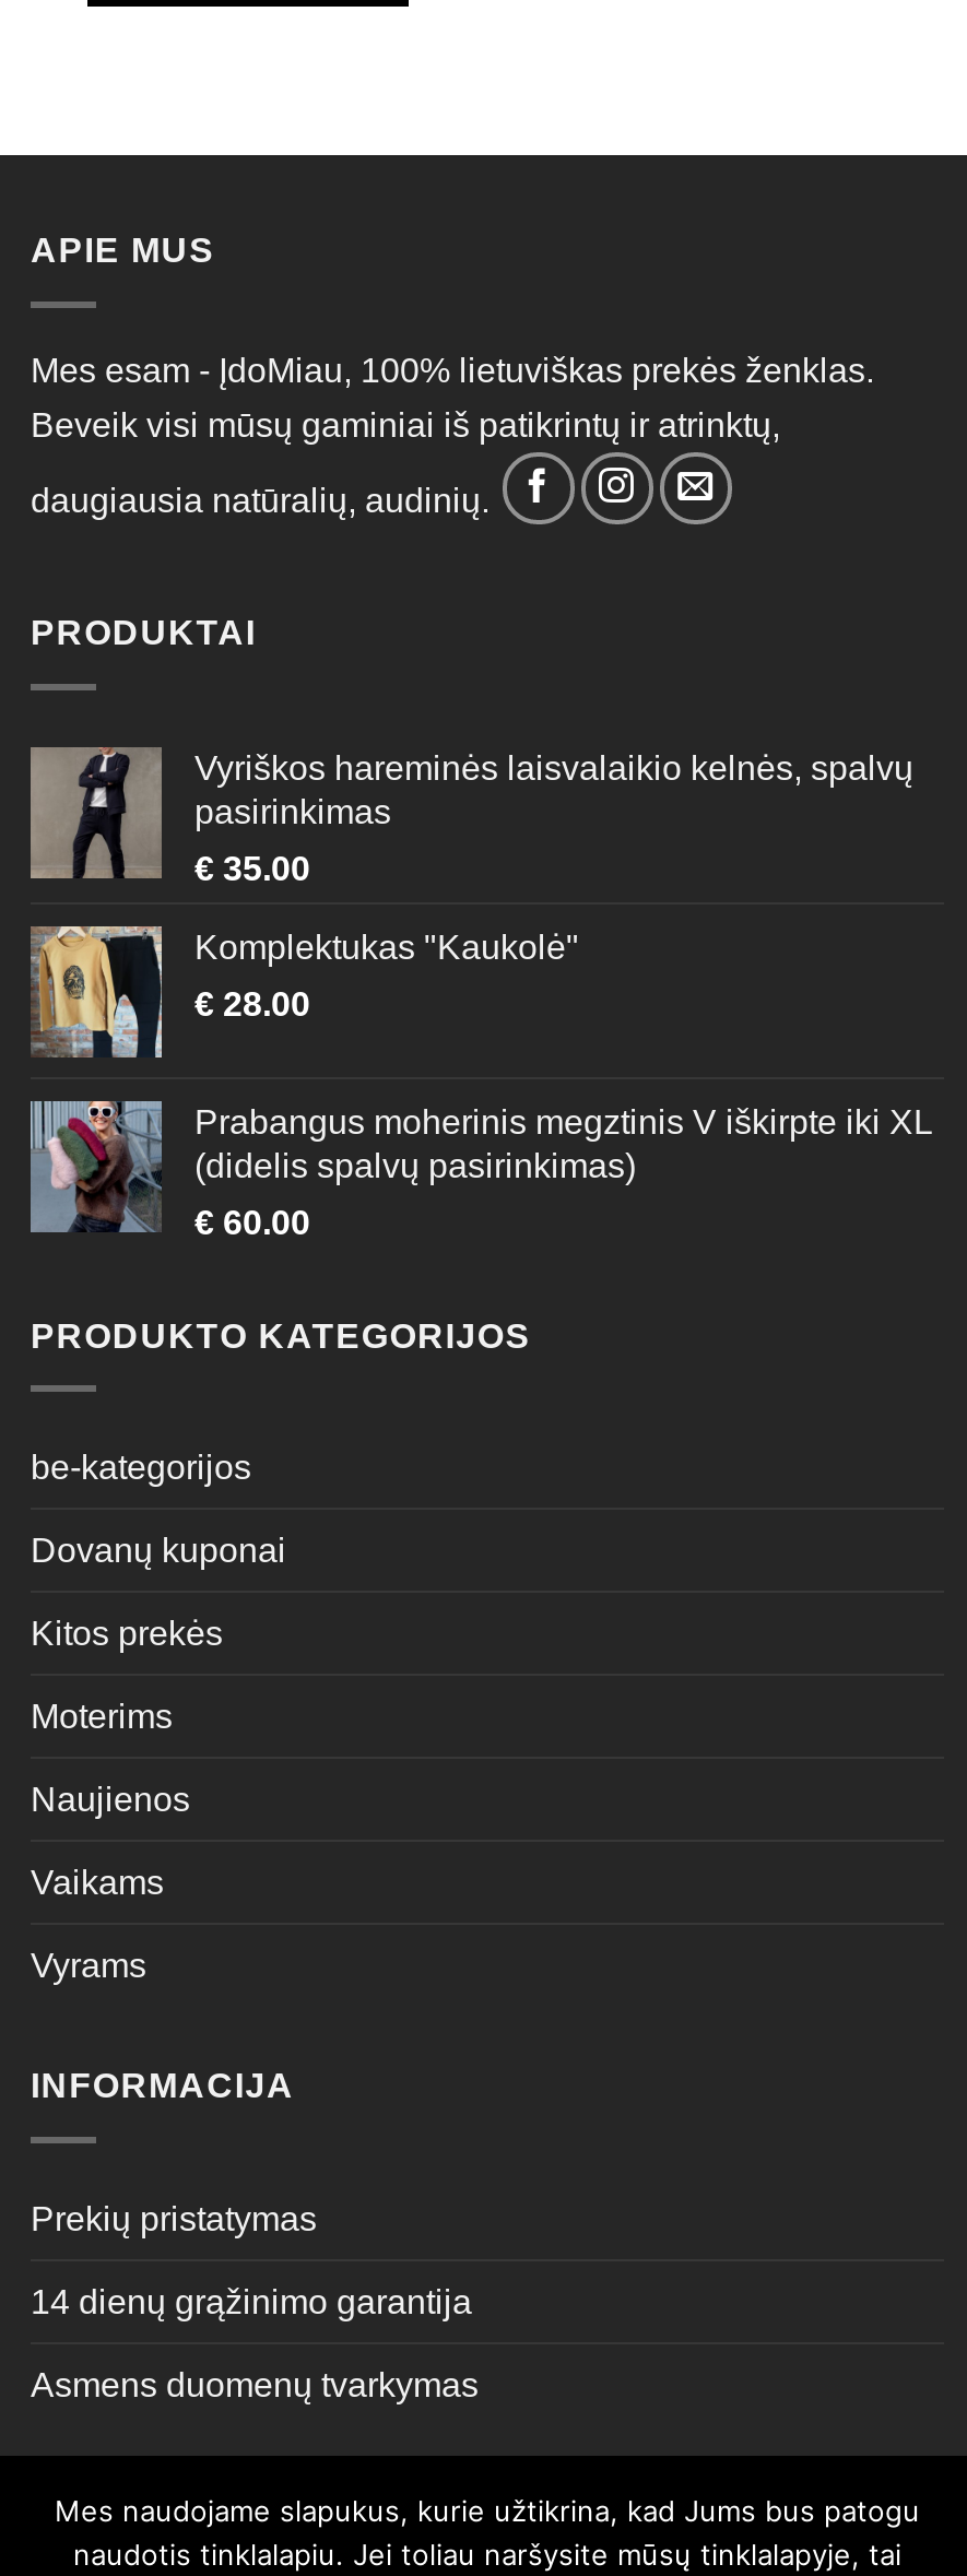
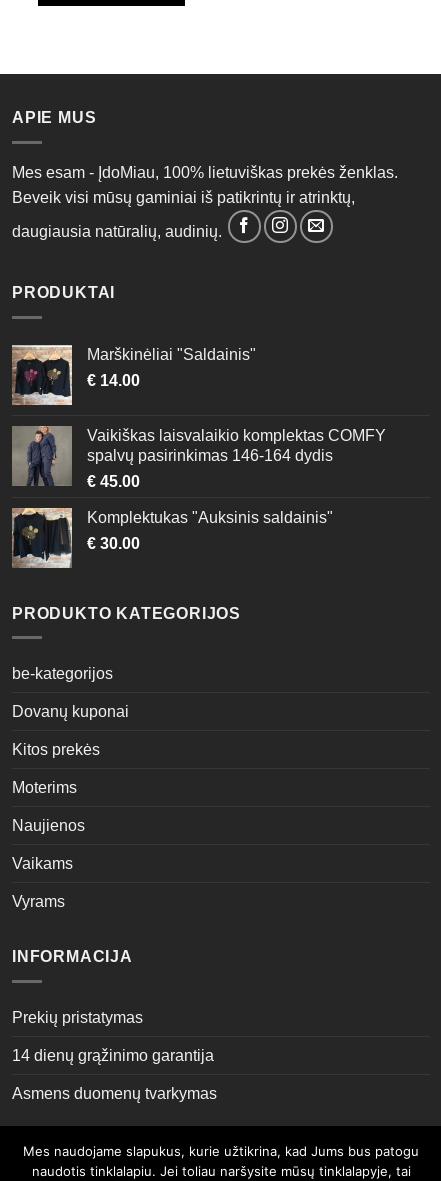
- [image]
- Vyriškos hareminės laisvalaikio kelnės, spalvų
- pasirinkimas
+ [image]
+ Marškinėliai "Saldainis"

- €35.00
+ €14.00

- [image]
- Komplektukas "Kaukolė"
+ [image]
+ Vaikiškas laisvalaikio komplektas COMFY
+ spalvų pasirinkimas 146-164 dydis

- €28.00
+ €45.00

- [image]
- Prabangus moherinis megztinis V iškirpte iki XL
- (didelis spalvų pasirinkimas)
+ [image]
+ Komplektukas "Auksinis saldainis"

- €60.00
+ €30.00
